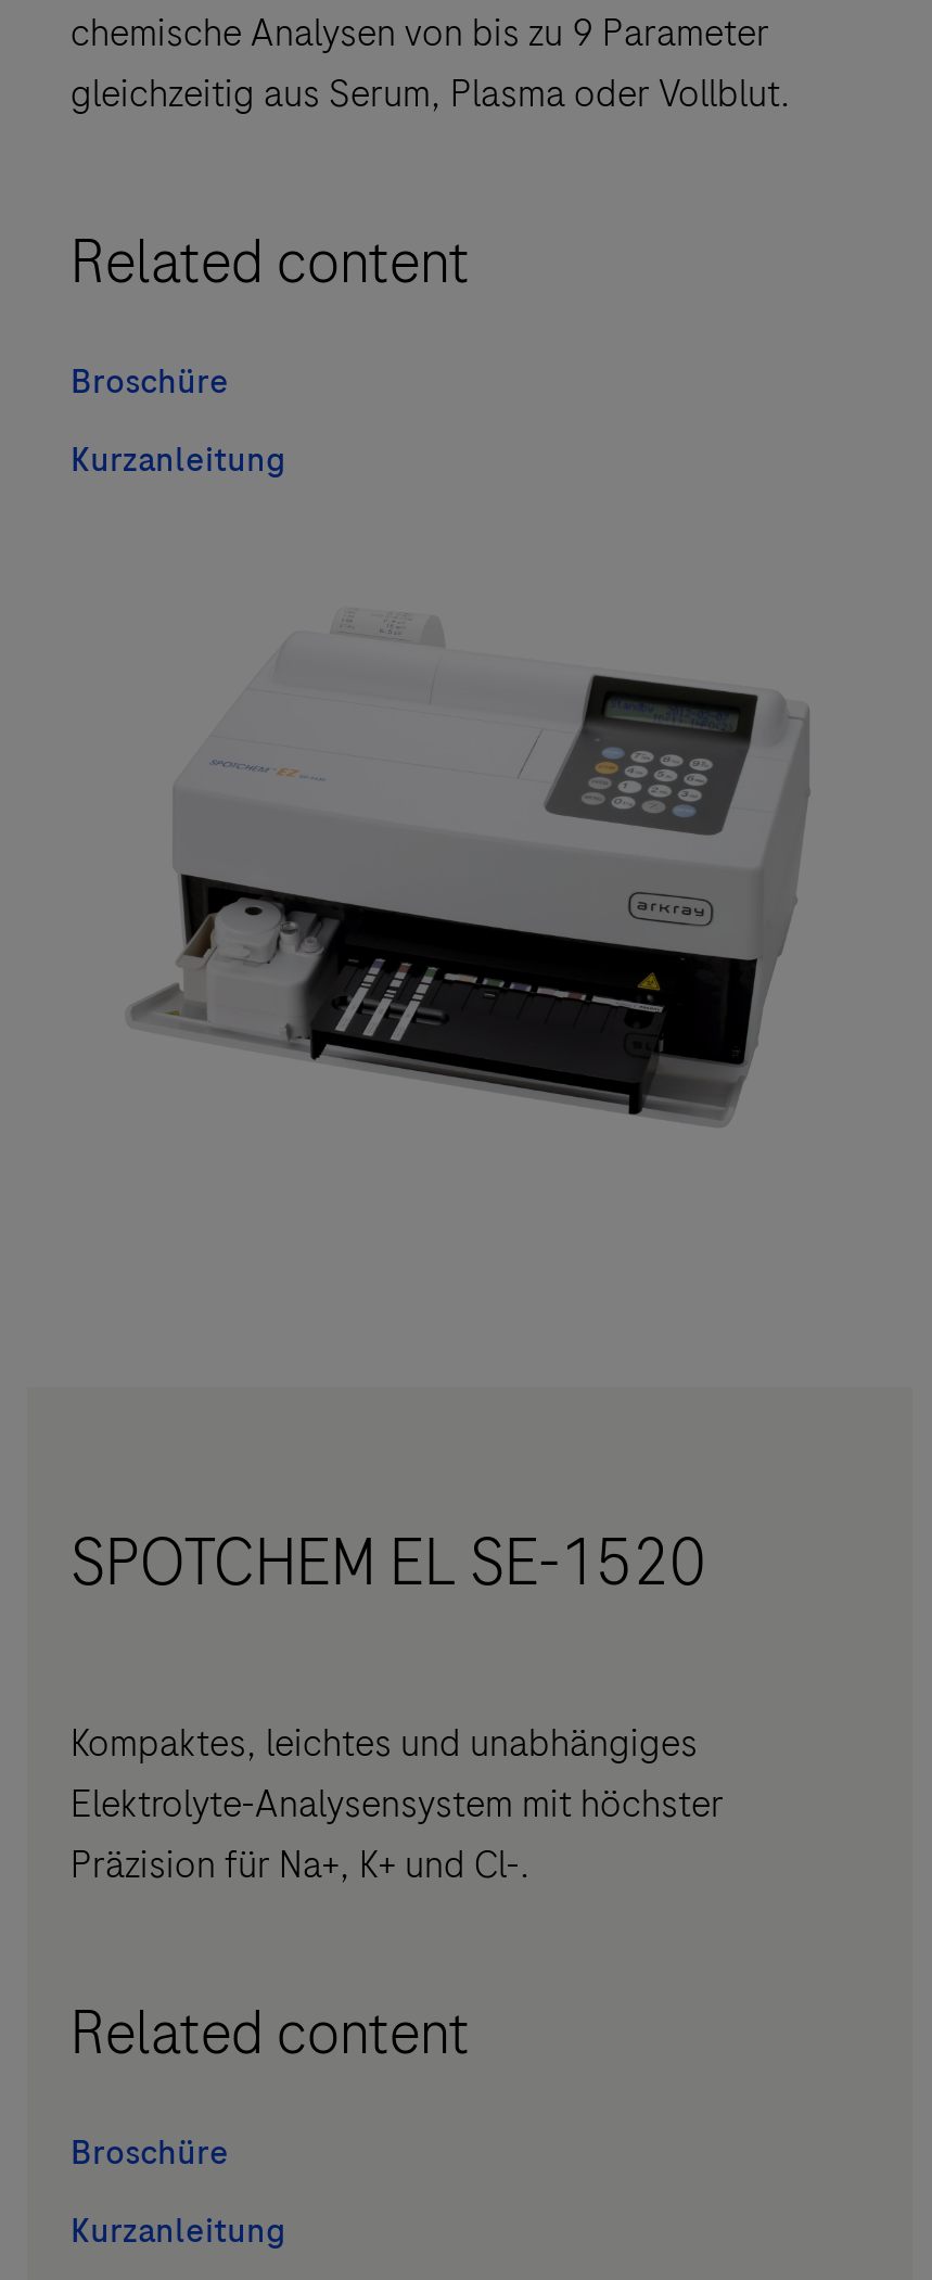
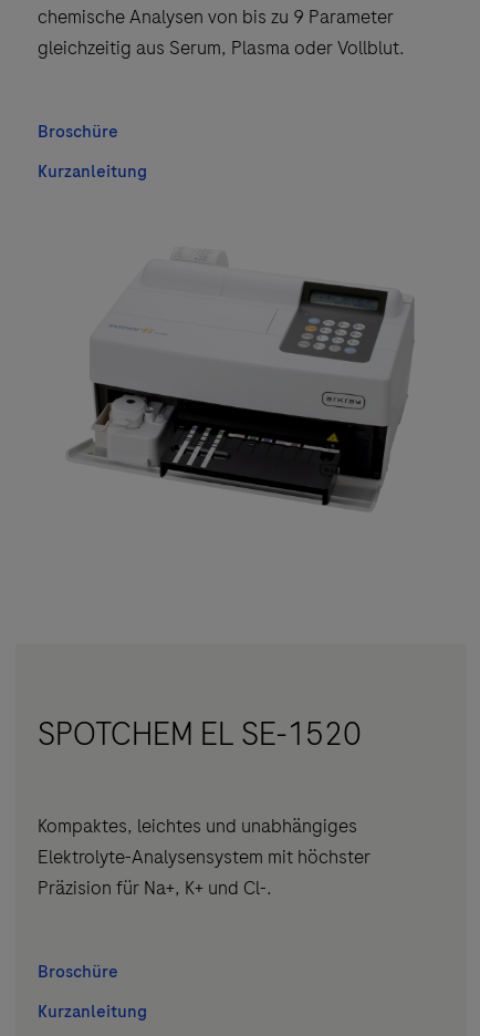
- Related content

- Related content
